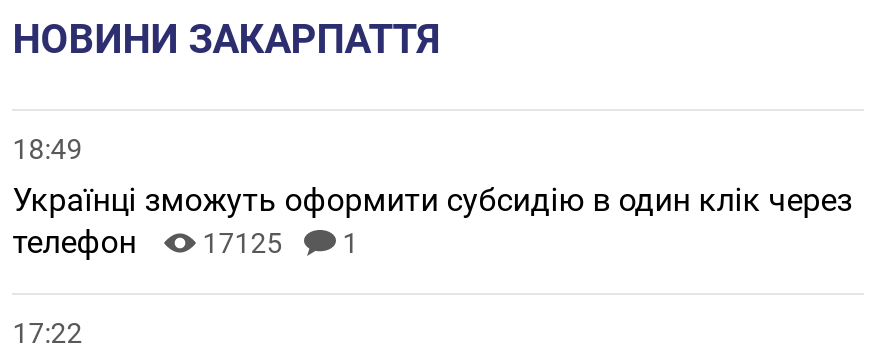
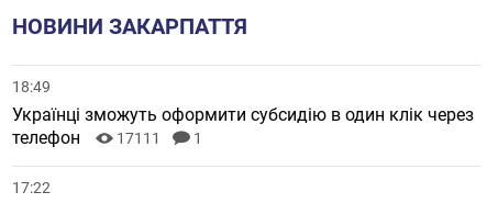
- телефон 17125 1
+ телефон 17111 1
